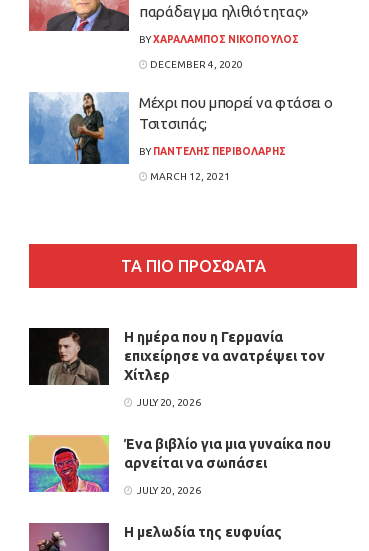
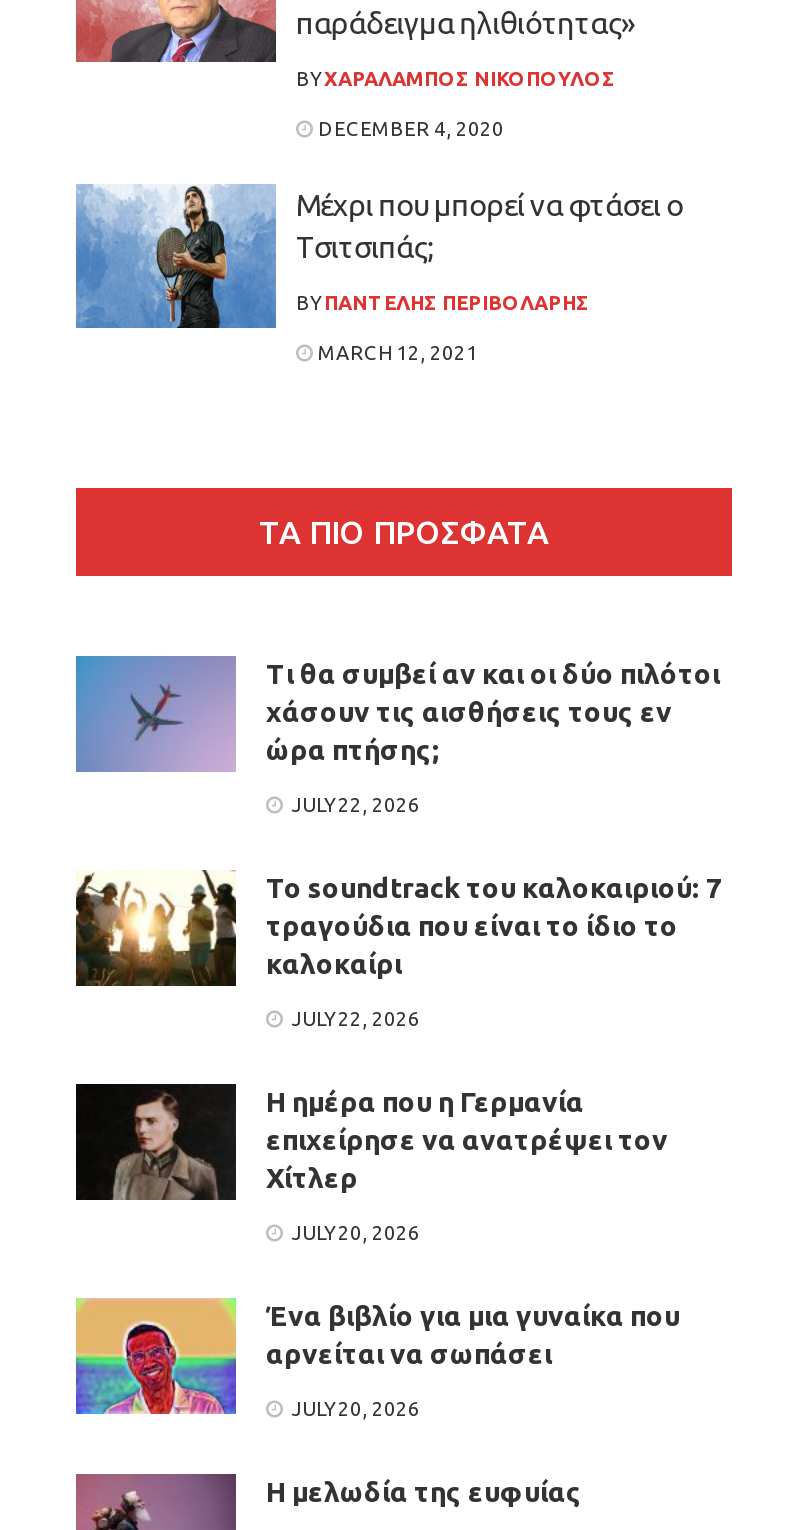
+ [image]
+ Τι θα συμβεί αν και οι δύο πιλότοι
+ χάσουν τις αισθήσεις τους εν
+ ώρα πτήσης;
+ JULY 22, 2026
+ To soundtrack του καλοκαιριού: 7
+ τραγούδια που είναι το ίδιο το
+ καλοκαίρι
+ JULY 22, 2026

+ [image]
